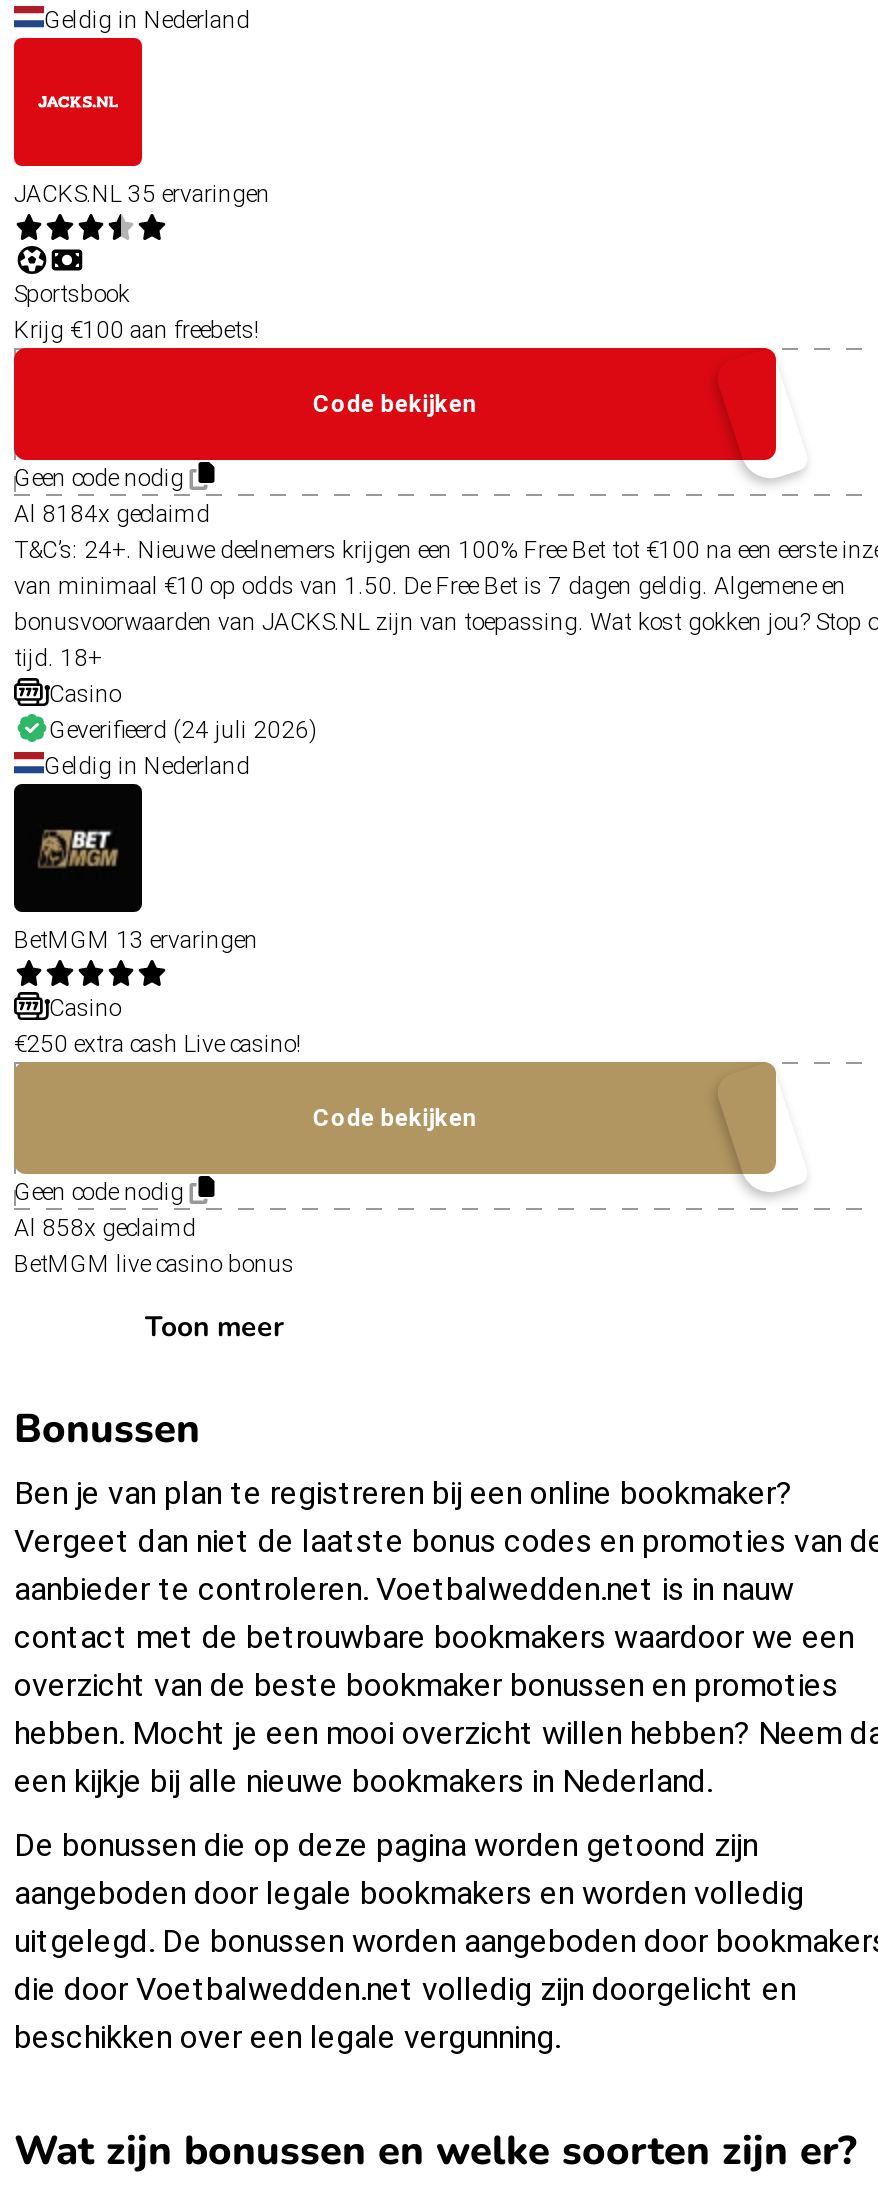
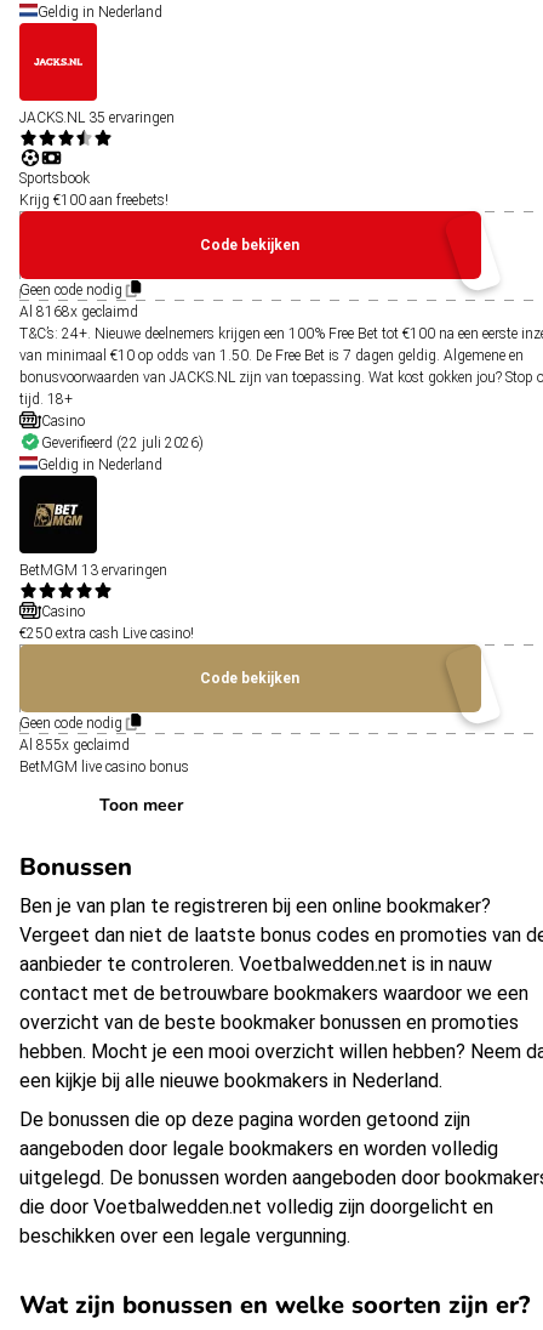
- Al 8184x geclaimd
+ Al 8168x geclaimd

- Geverifieerd (24 juli 2026)
+ Geverifieerd (22 juli 2026)

- Al 858x geclaimd
+ Al 855x geclaimd
